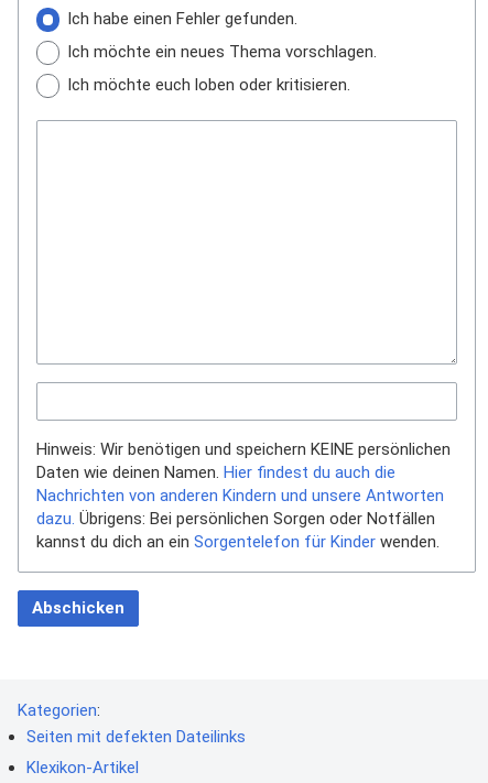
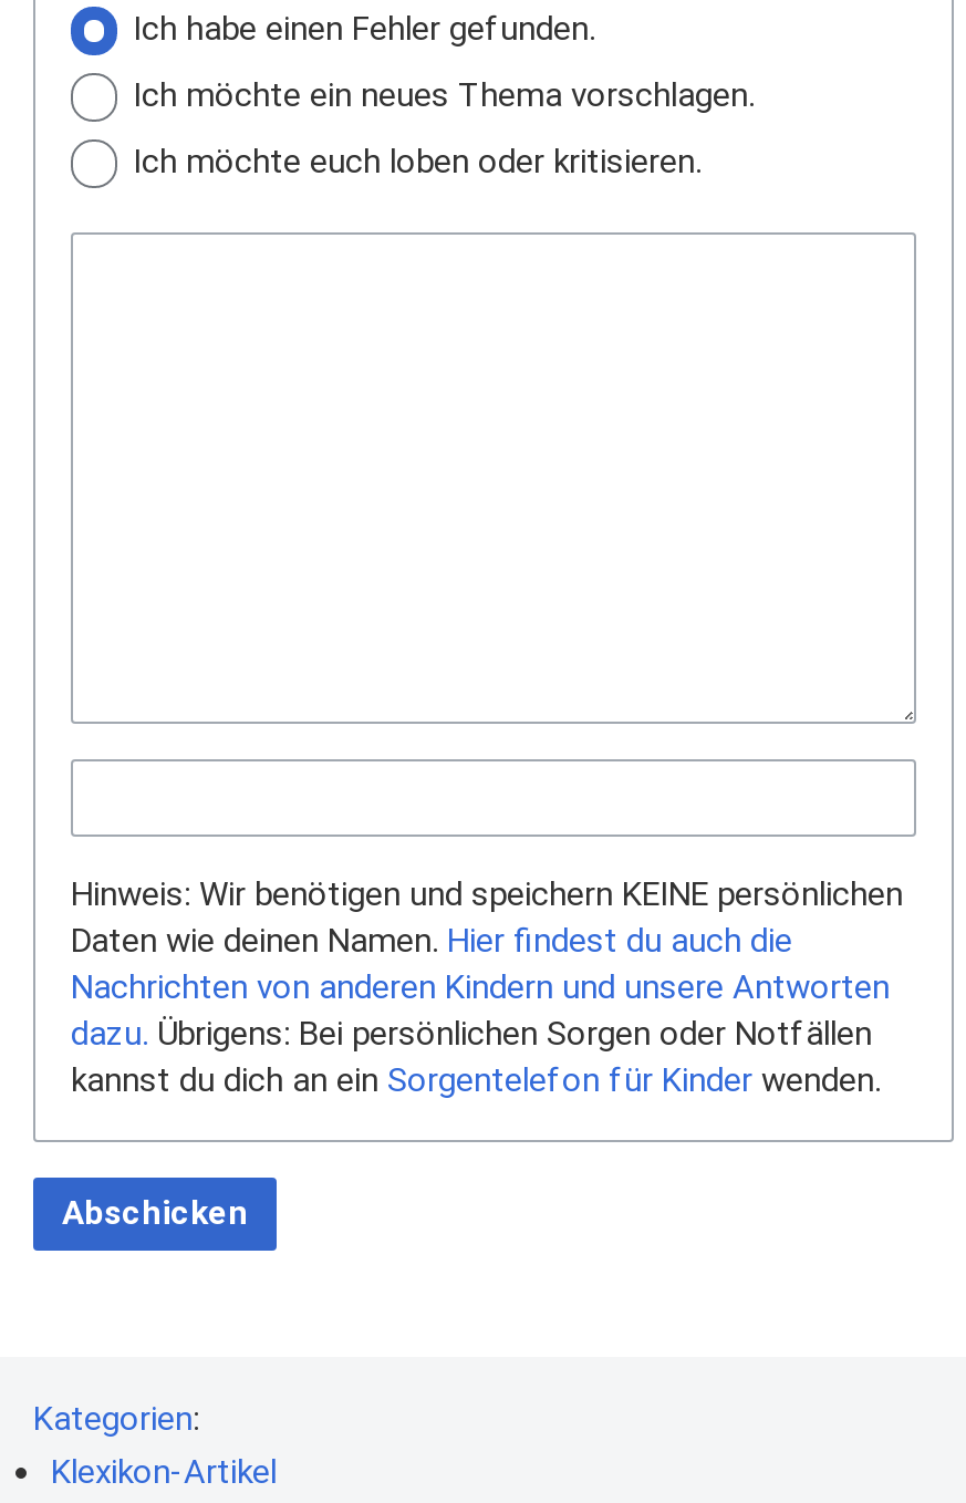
- Seiten mit defekten Dateilinks
